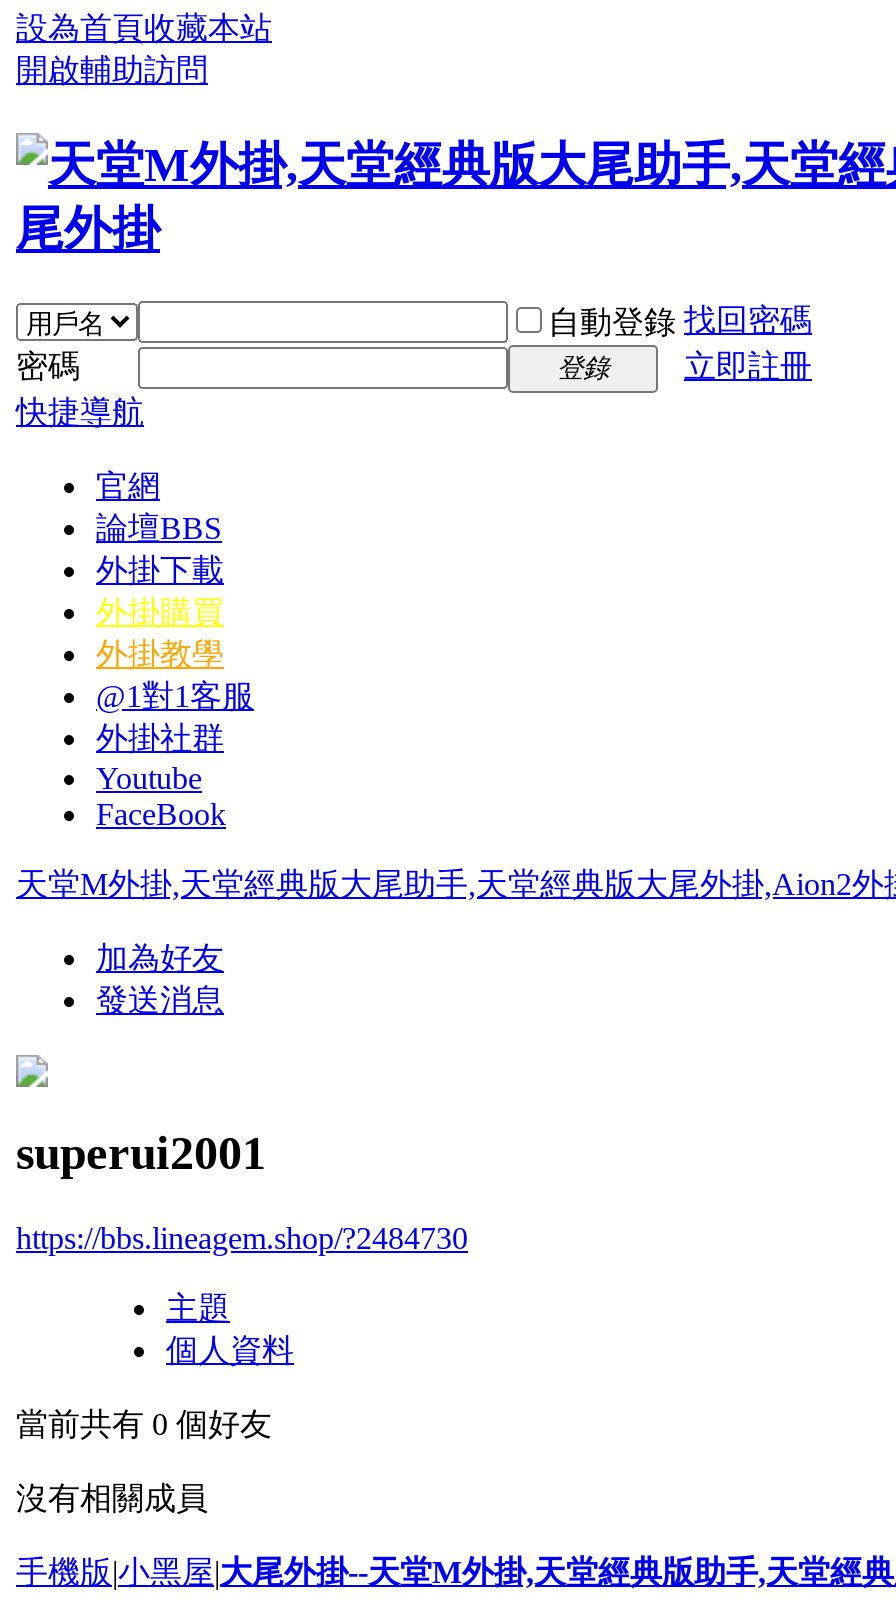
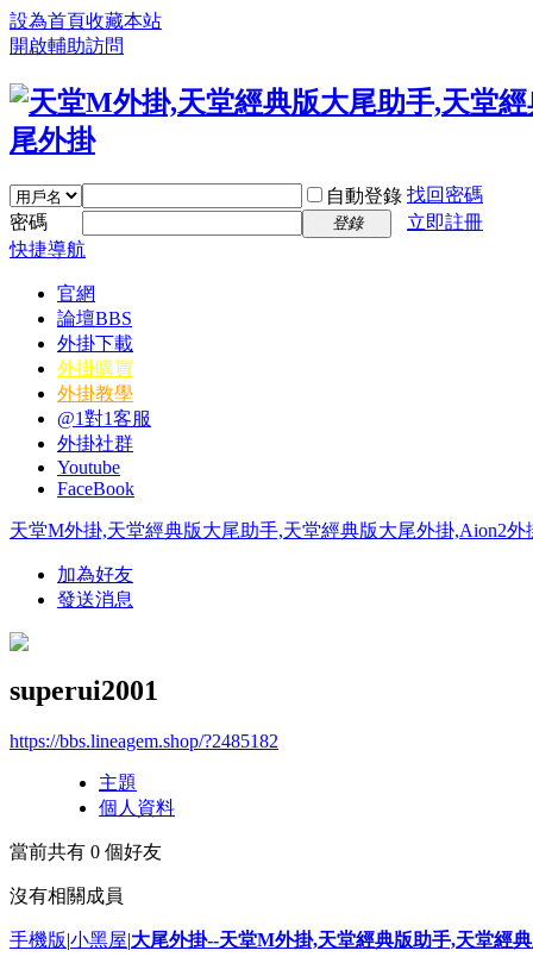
- https://bbs.lineagem.shop/?2484730
+ https://bbs.lineagem.shop/?2485182
